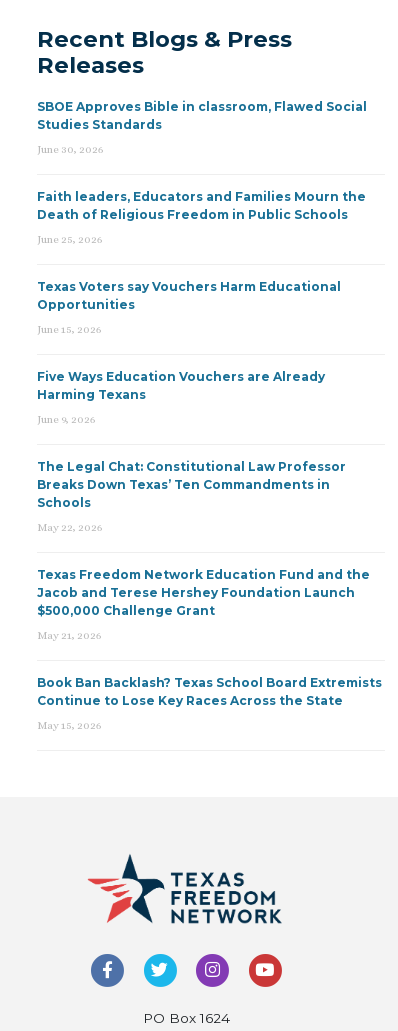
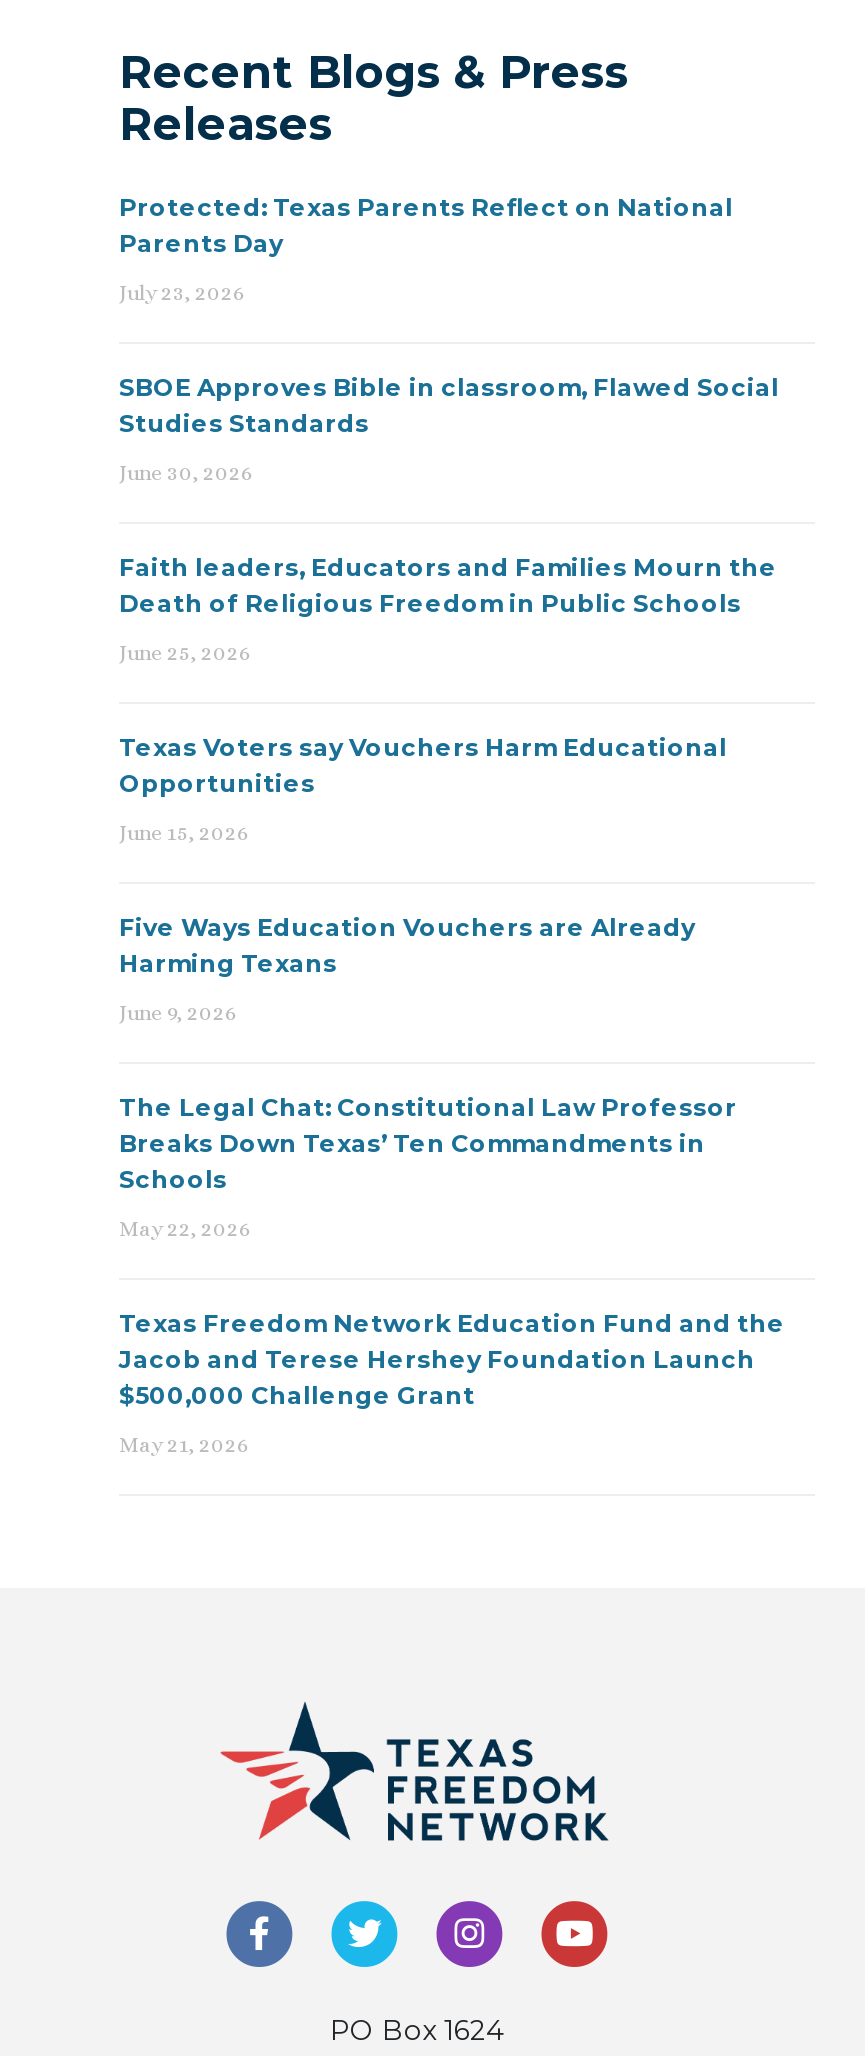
+ Protected: Texas Parents Reflect on National
+ Parents Day
+ July 23, 2026

moved down: SBOE Approves Bible in classroom, Flawed Social | Studies Standards | June 30, 2026 | ... | $500,000 Challenge Grant | May 21, 2026

- Book Ban Backlash? Texas School Board Extremists
- Continue to Lose Key Races Across the State
- May 15, 2026
